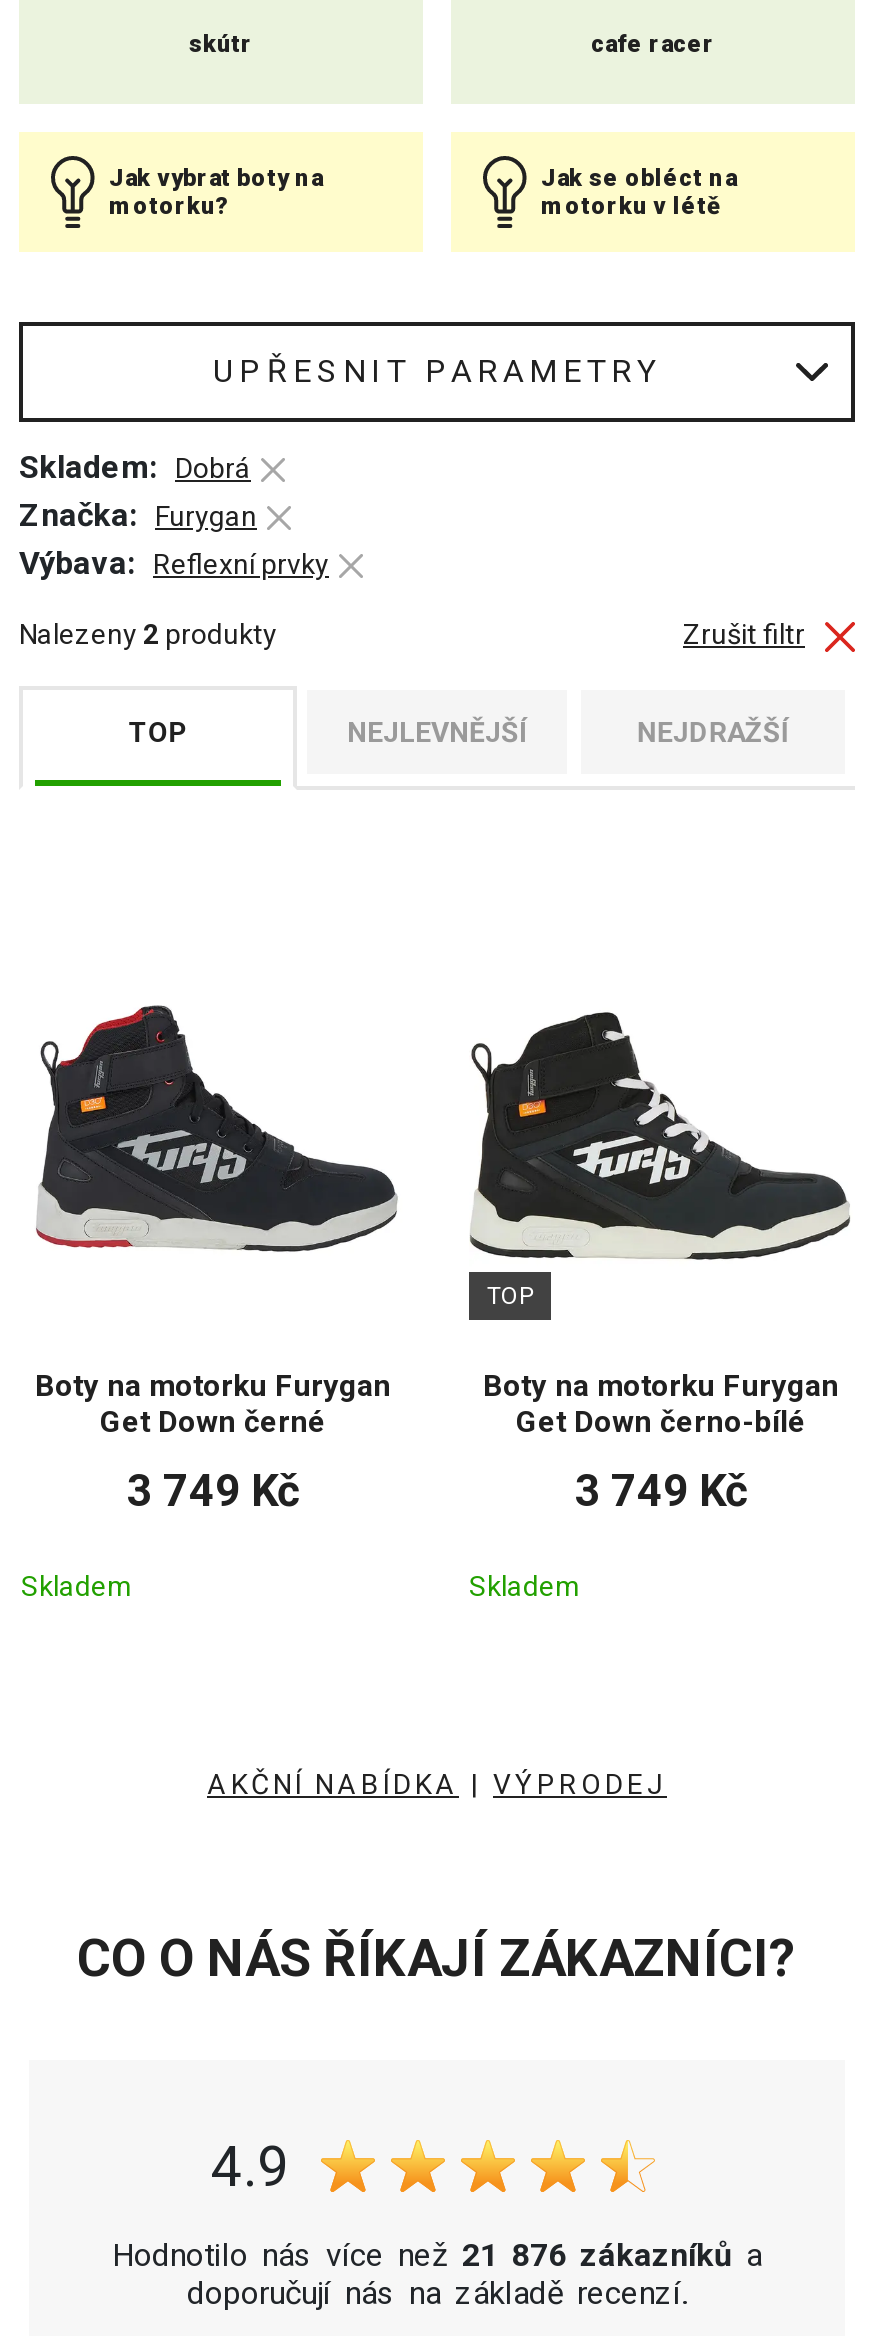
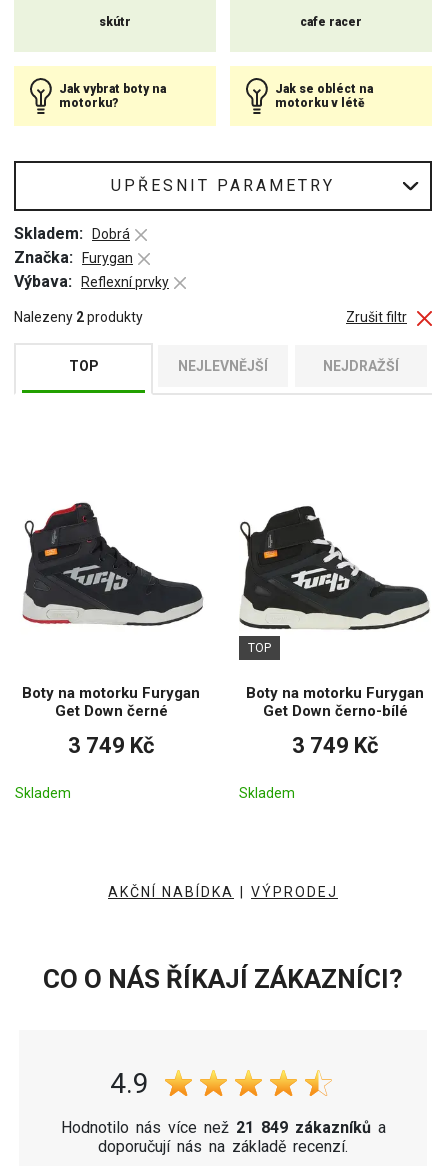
- Hodnotilo nás více než 21 876 zákazníků a
+ Hodnotilo nás více než 21 849 zákazníků a
